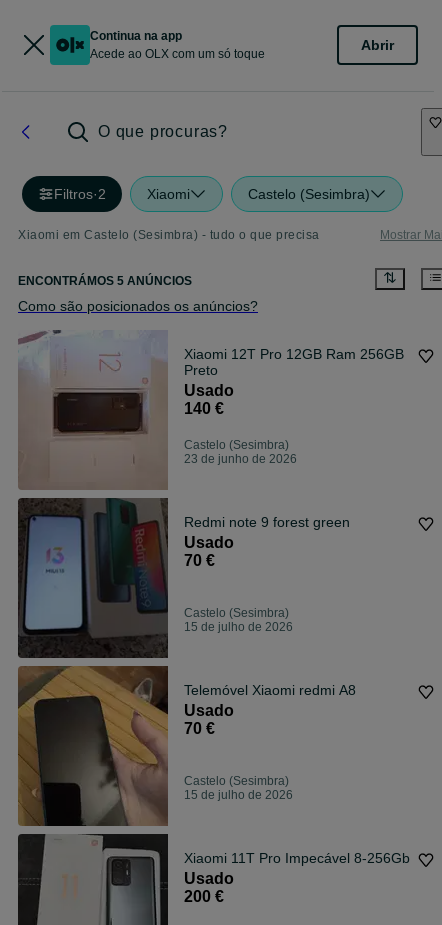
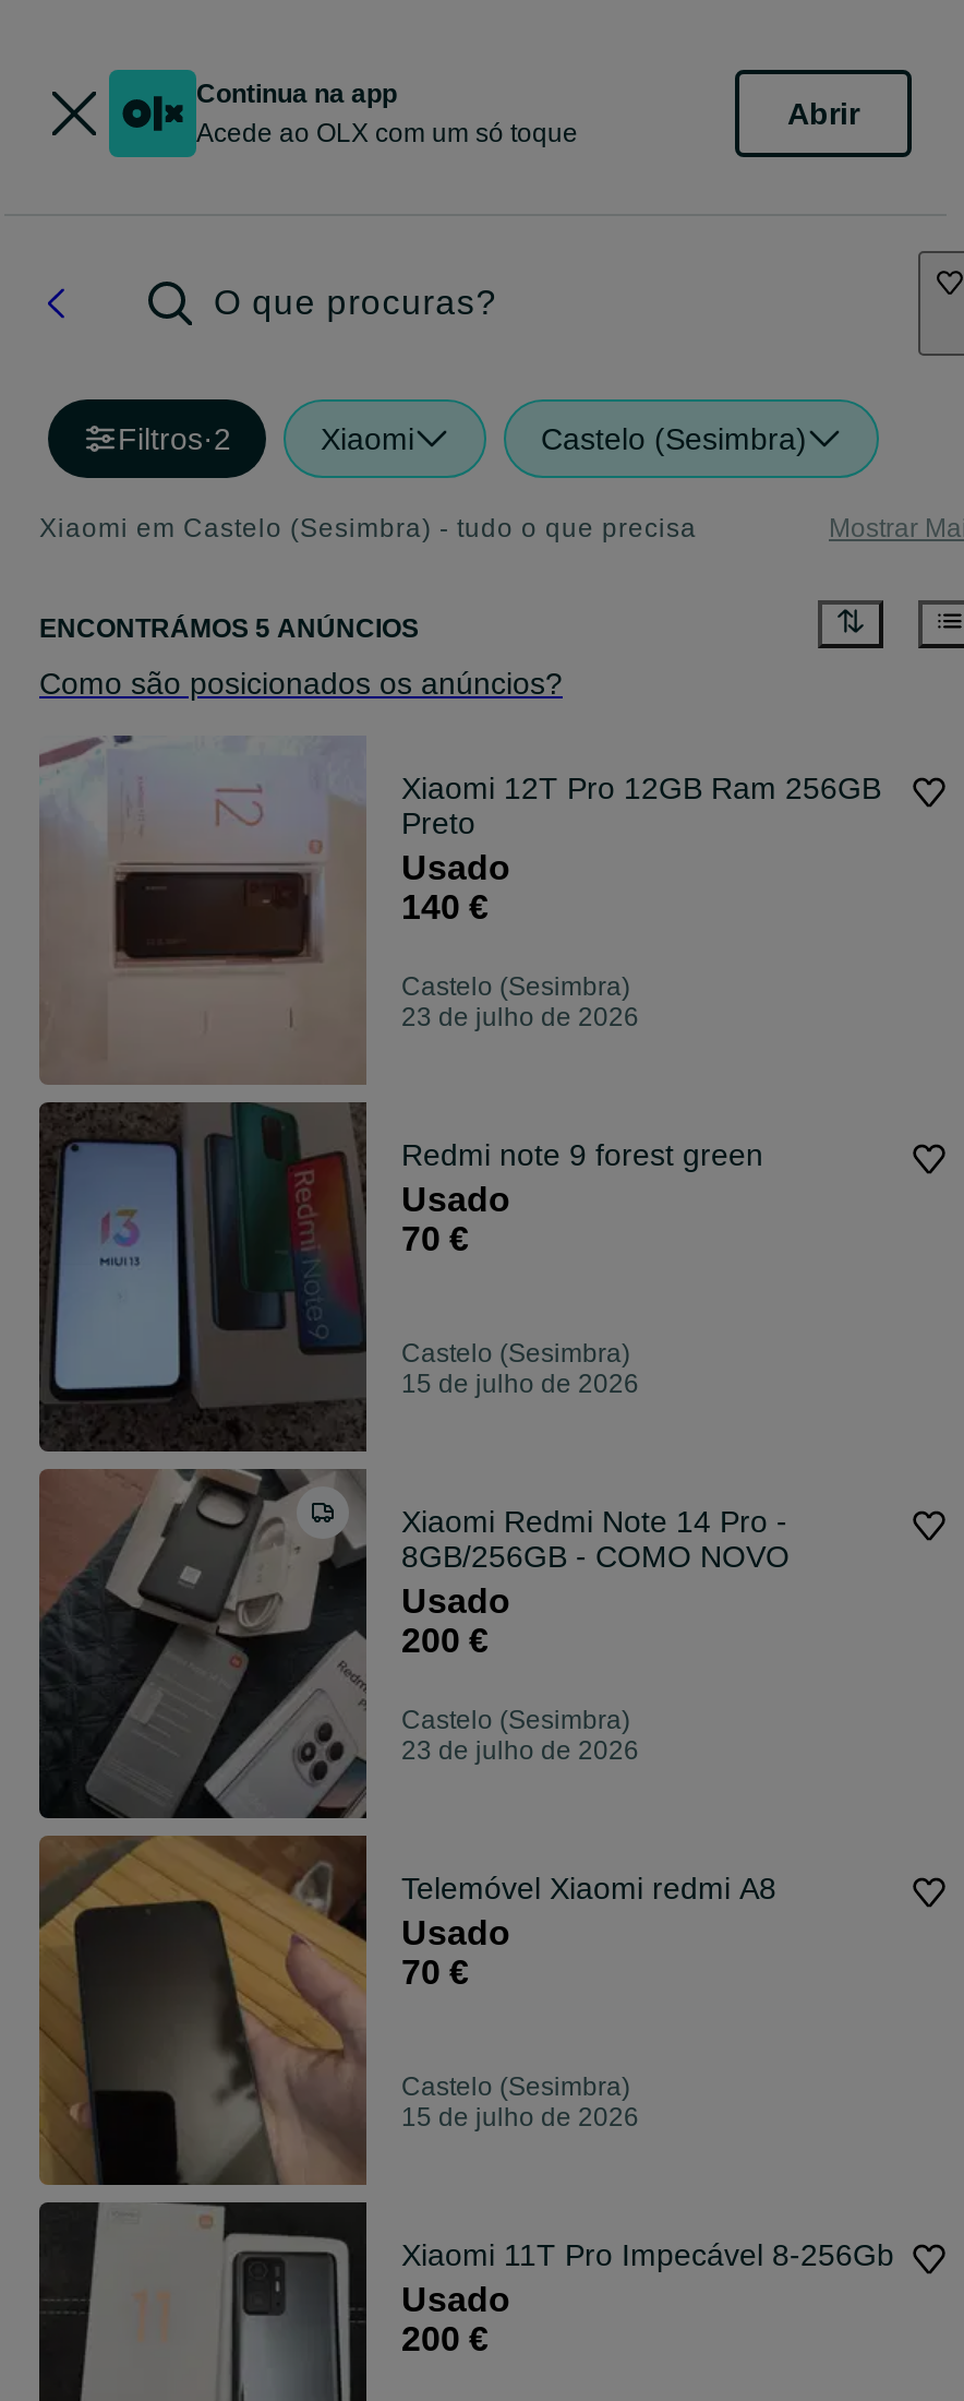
- 23 de junho de 2026
+ 23 de julho de 2026

+ [image]
+ Xiaomi Redmi Note 14 Pro -
+ 8GB/256GB - COMO NOVO
+ Usado
+ 200 €
+ Castelo (Sesimbra)
+ 23 de julho de 2026
